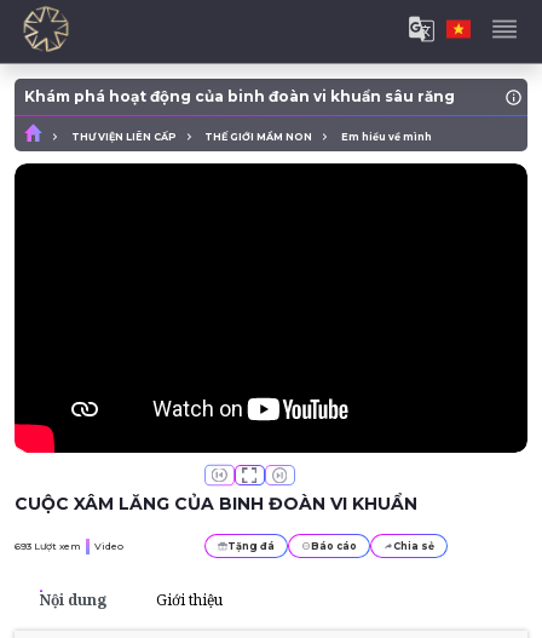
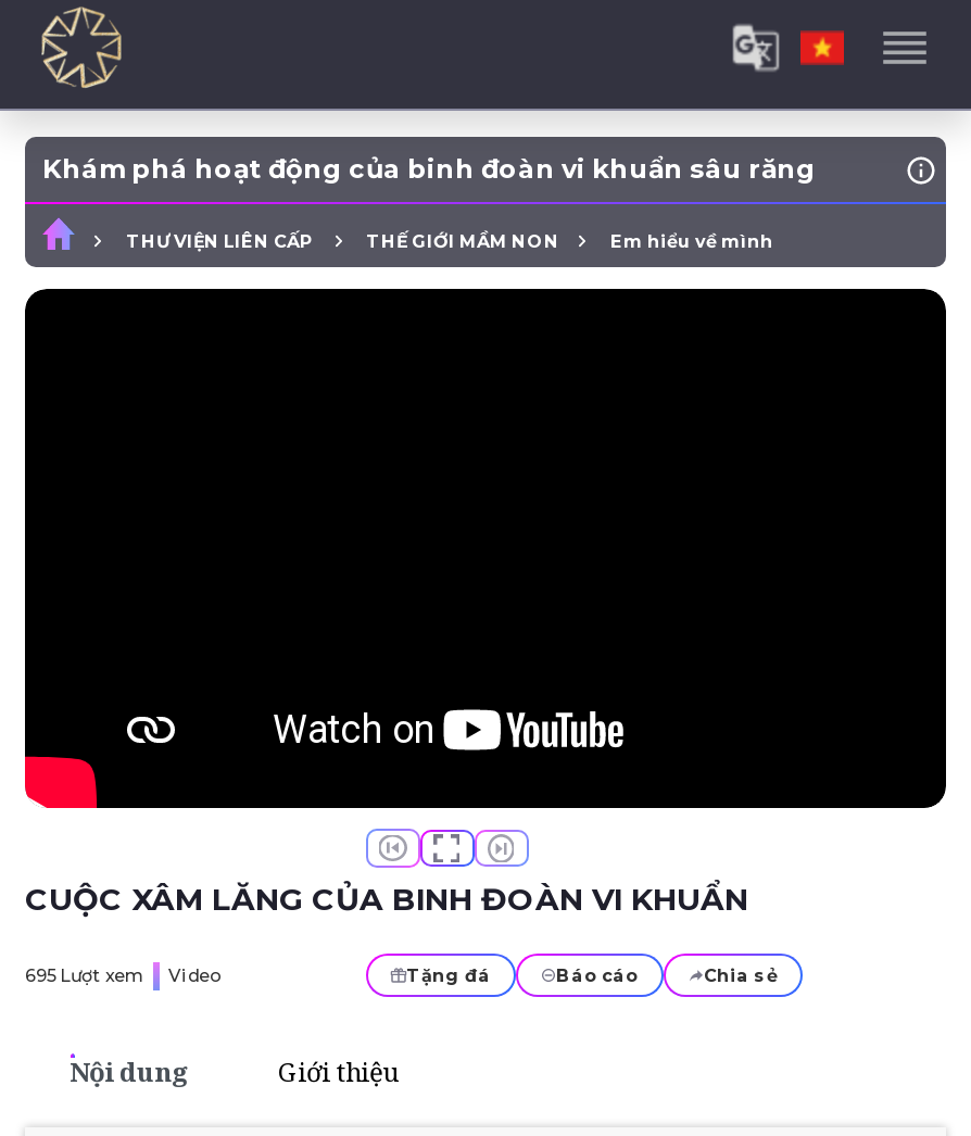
- 693 Lượt xem Video
+ 695 Lượt xem Video
